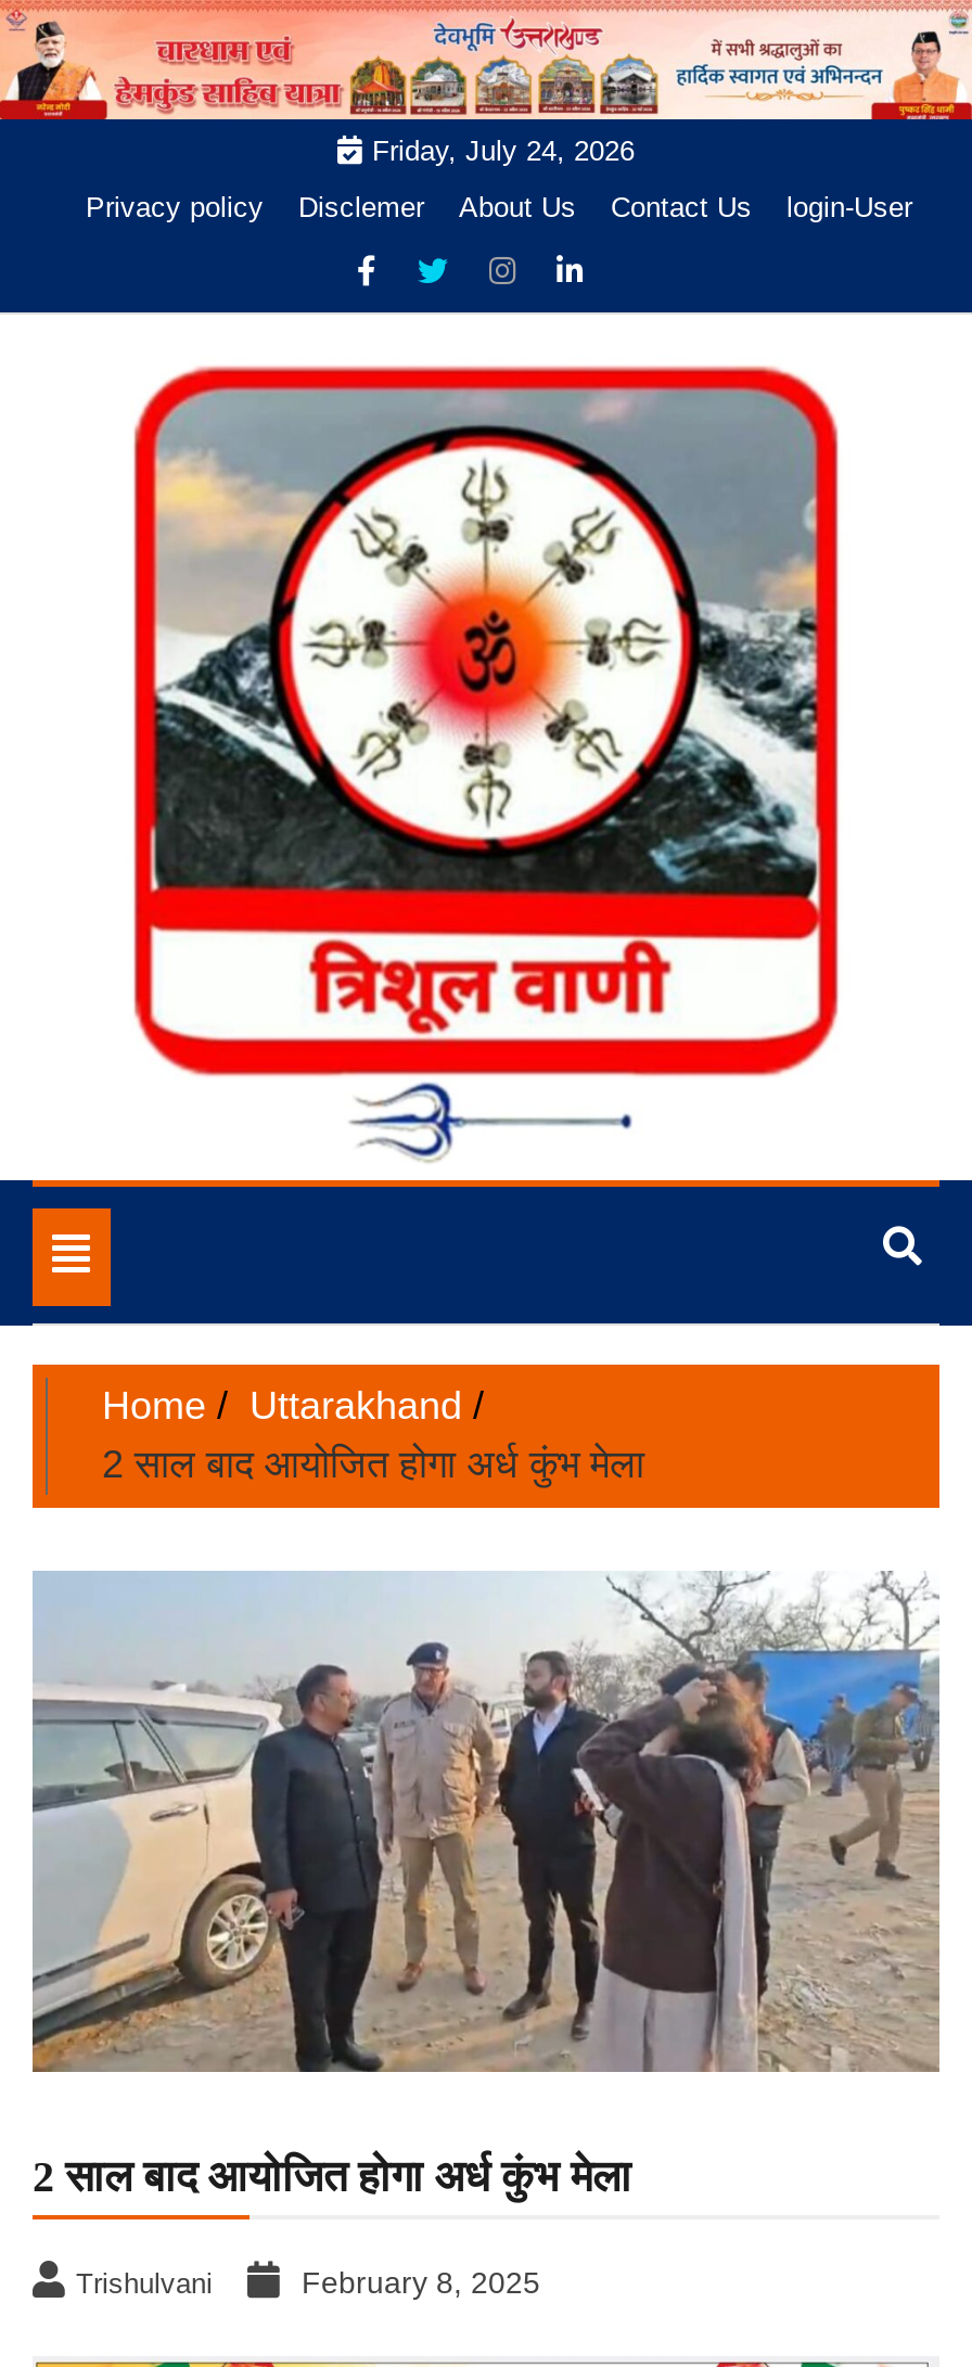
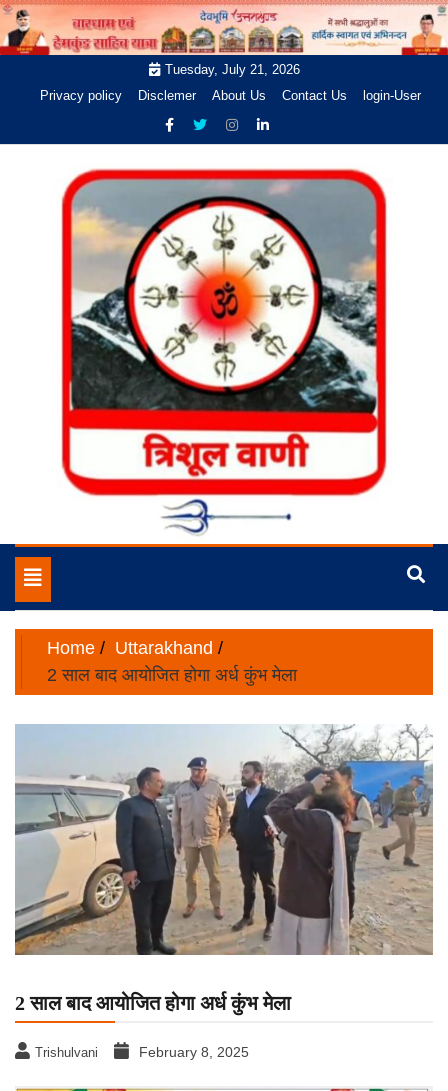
- Friday, July 24, 2026
+ Tuesday, July 21, 2026
